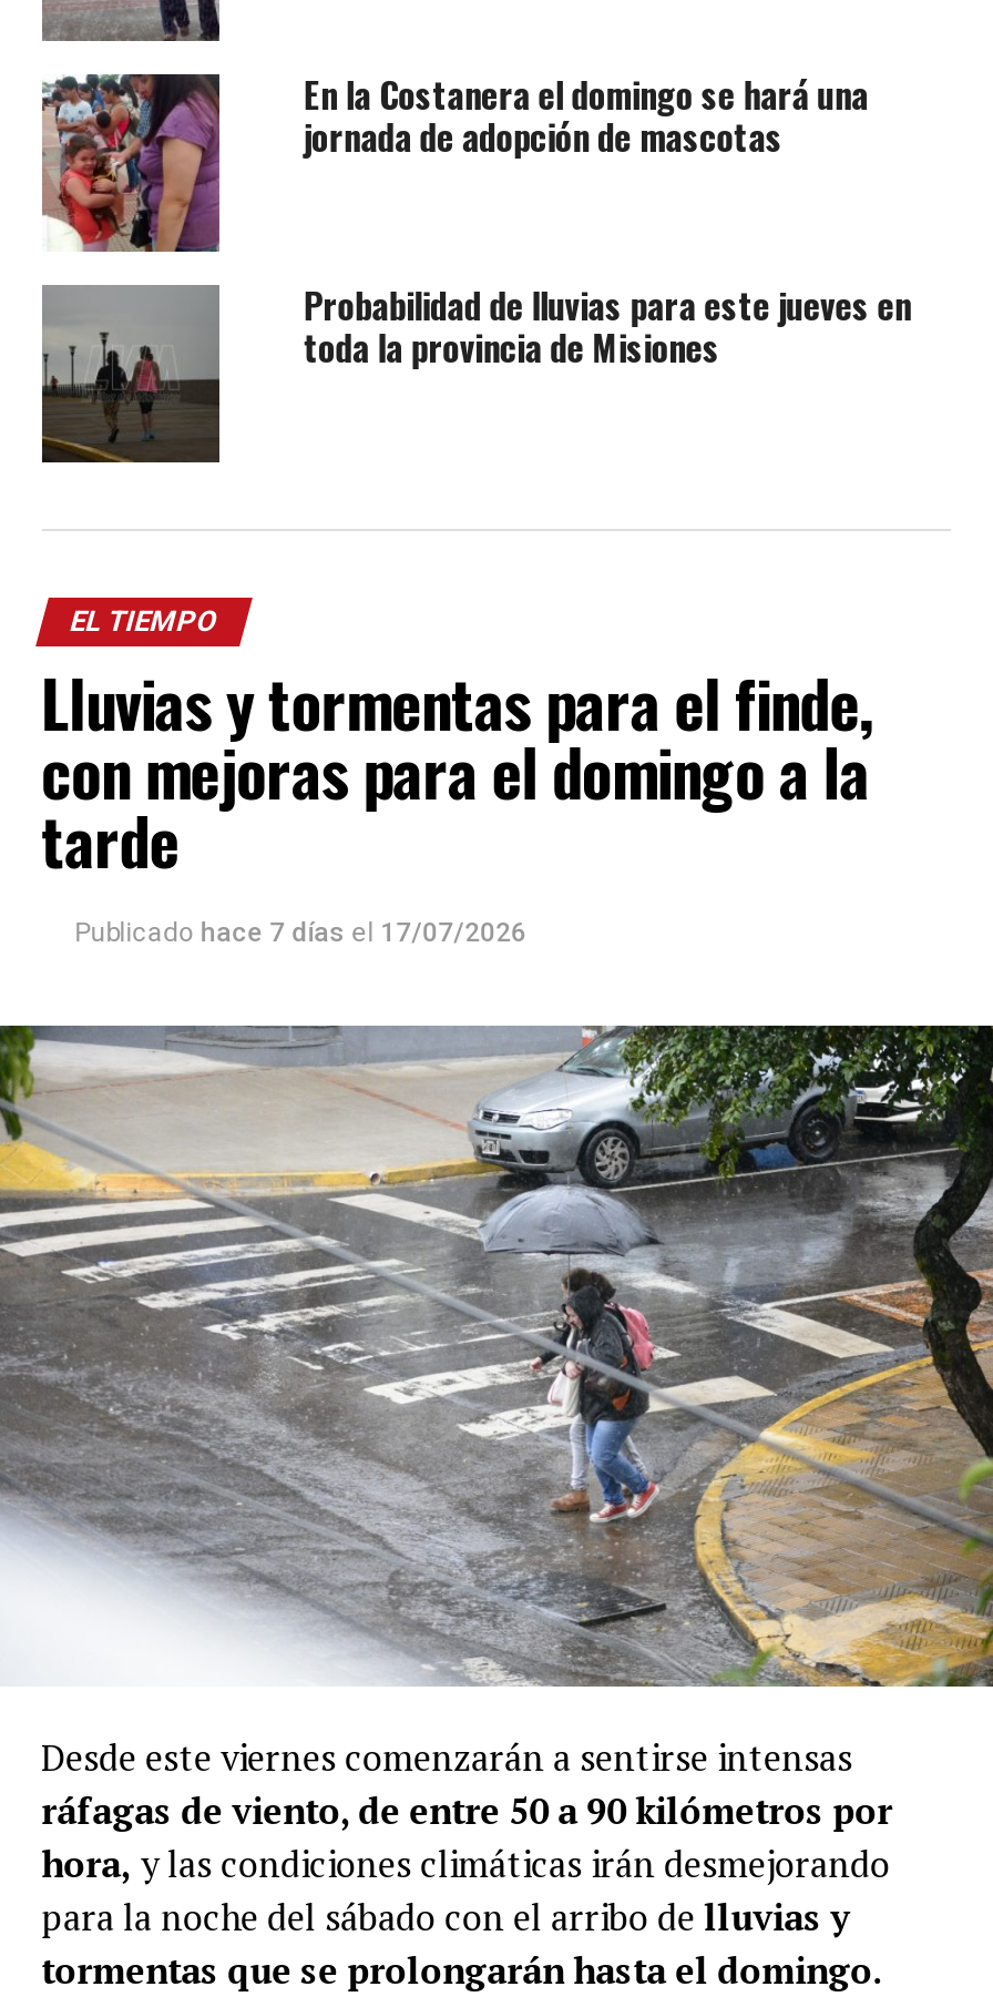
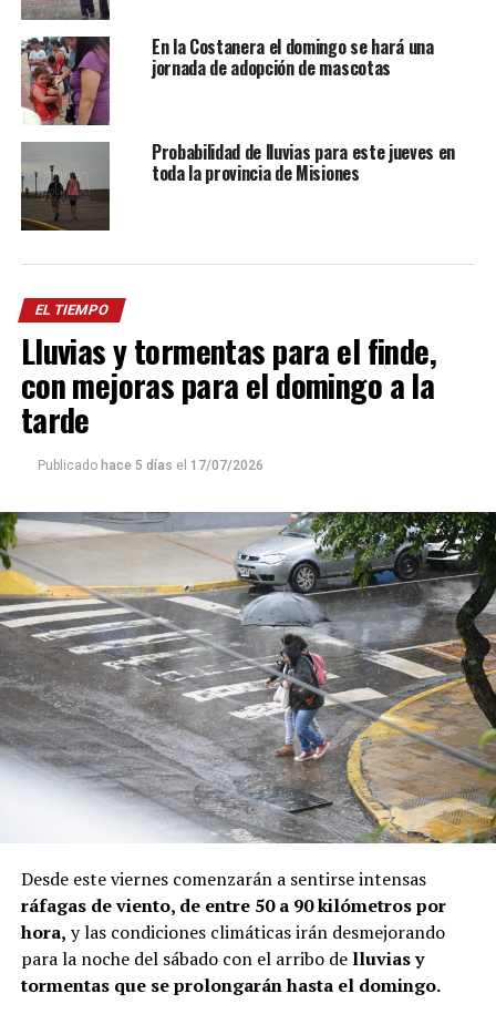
- Publicado hace 7 días el 17/07/2026
+ Publicado hace 5 días el 17/07/2026
